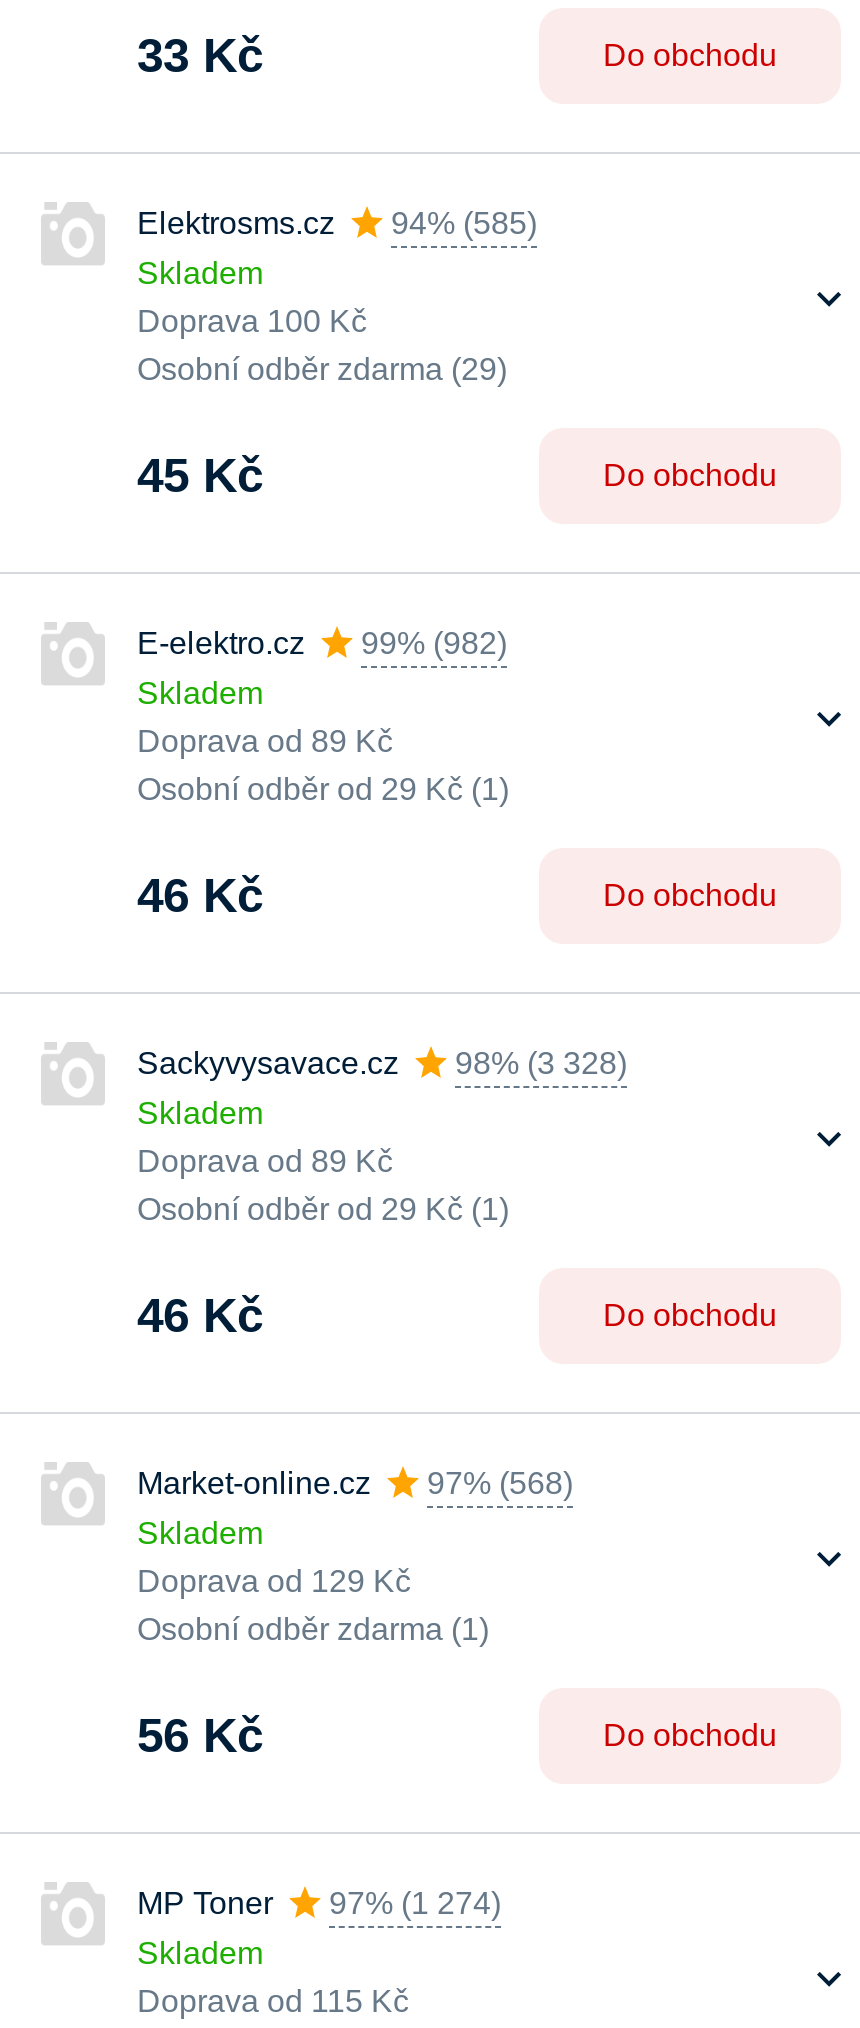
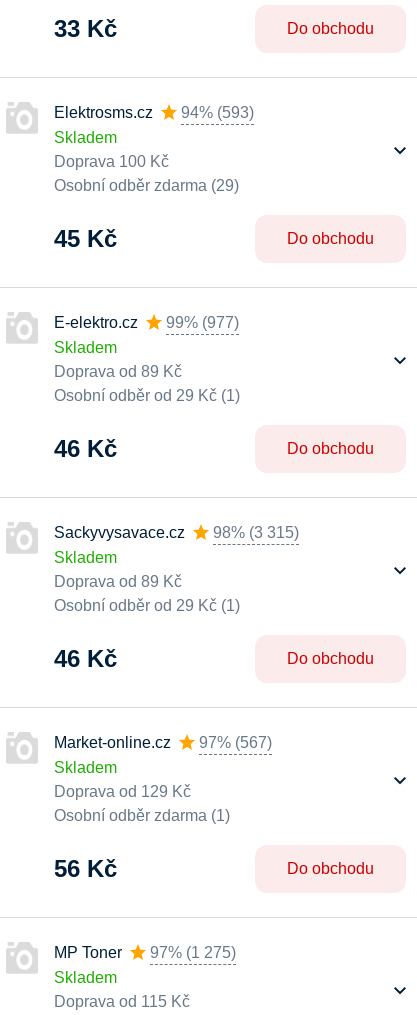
- Elektrosms.cz 94% (585)
+ Elektrosms.cz 94% (593)

- E-elektro.cz 99% (982)
+ E-elektro.cz 99% (977)

- Sackyvysavace.cz 98% (3 328)
+ Sackyvysavace.cz 98% (3 315)

- Market-online.cz 97% (568)
+ Market-online.cz 97% (567)

- MP Toner 97% (1 274)
+ MP Toner 97% (1 275)
